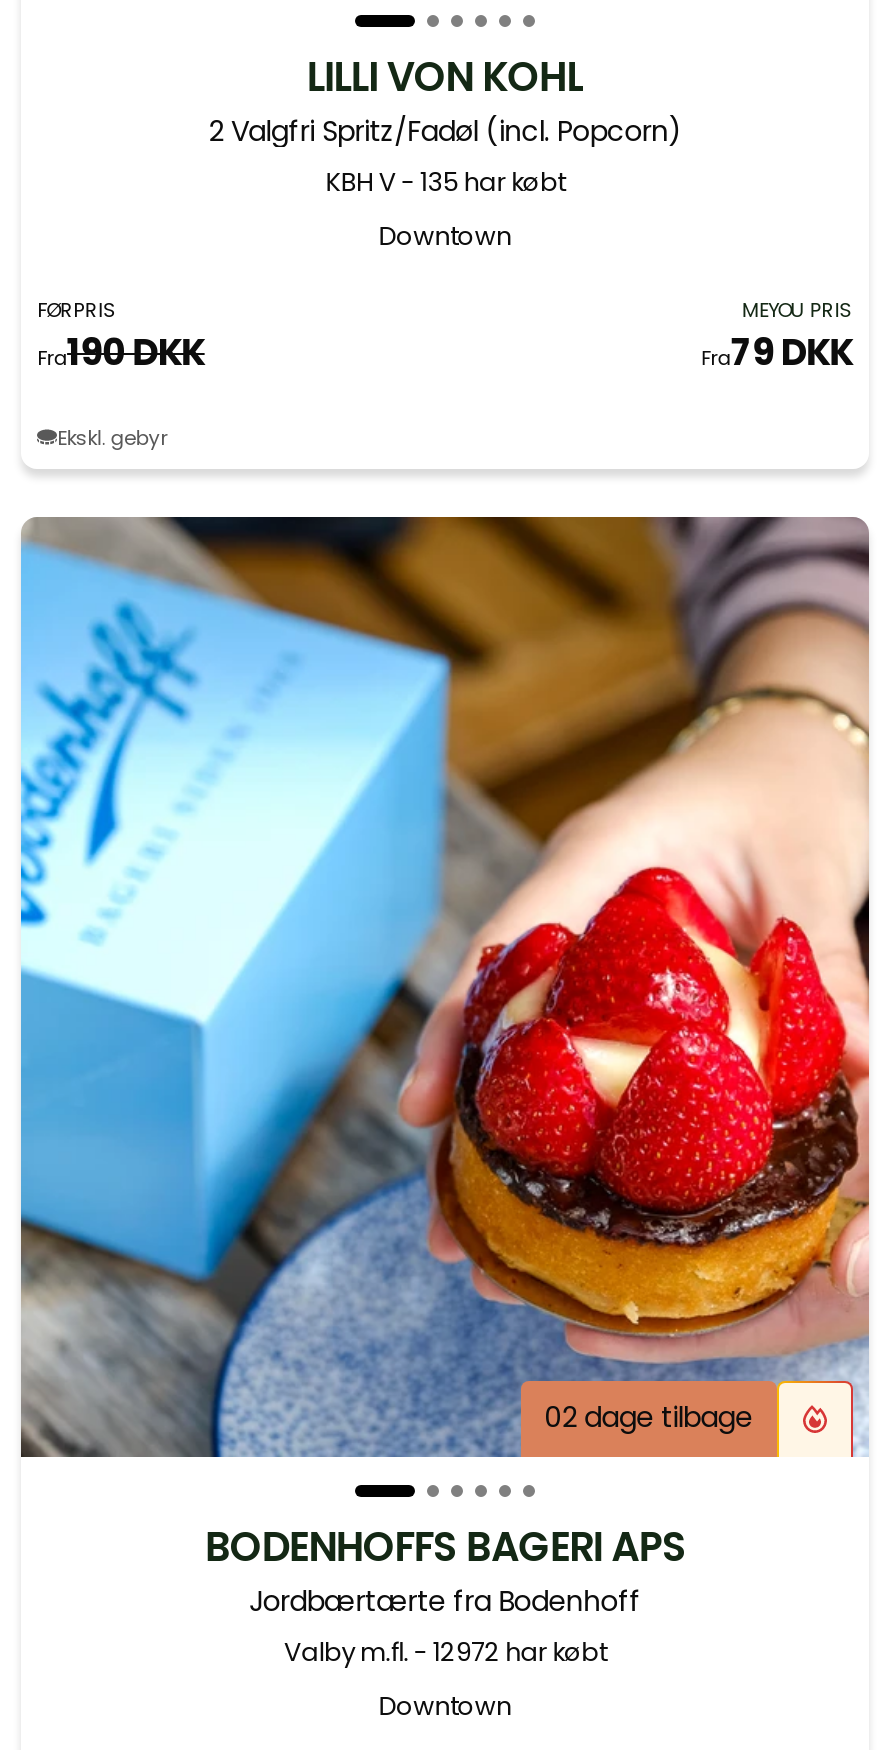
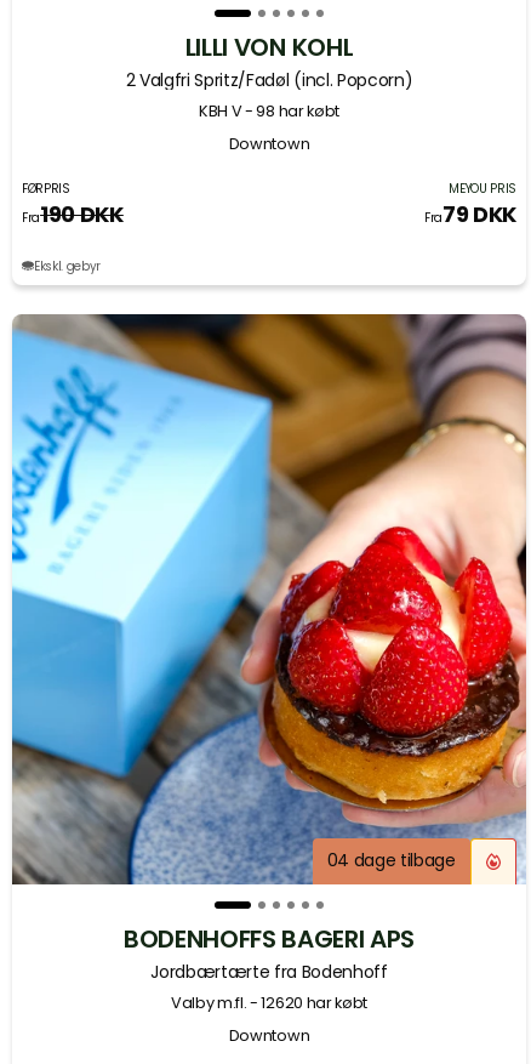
- KBH V - 135 har købt
+ KBH V - 98 har købt

- 02 dage tilbage
+ 04 dage tilbage

- Valby m.fl. - 12972 har købt
+ Valby m.fl. - 12620 har købt
